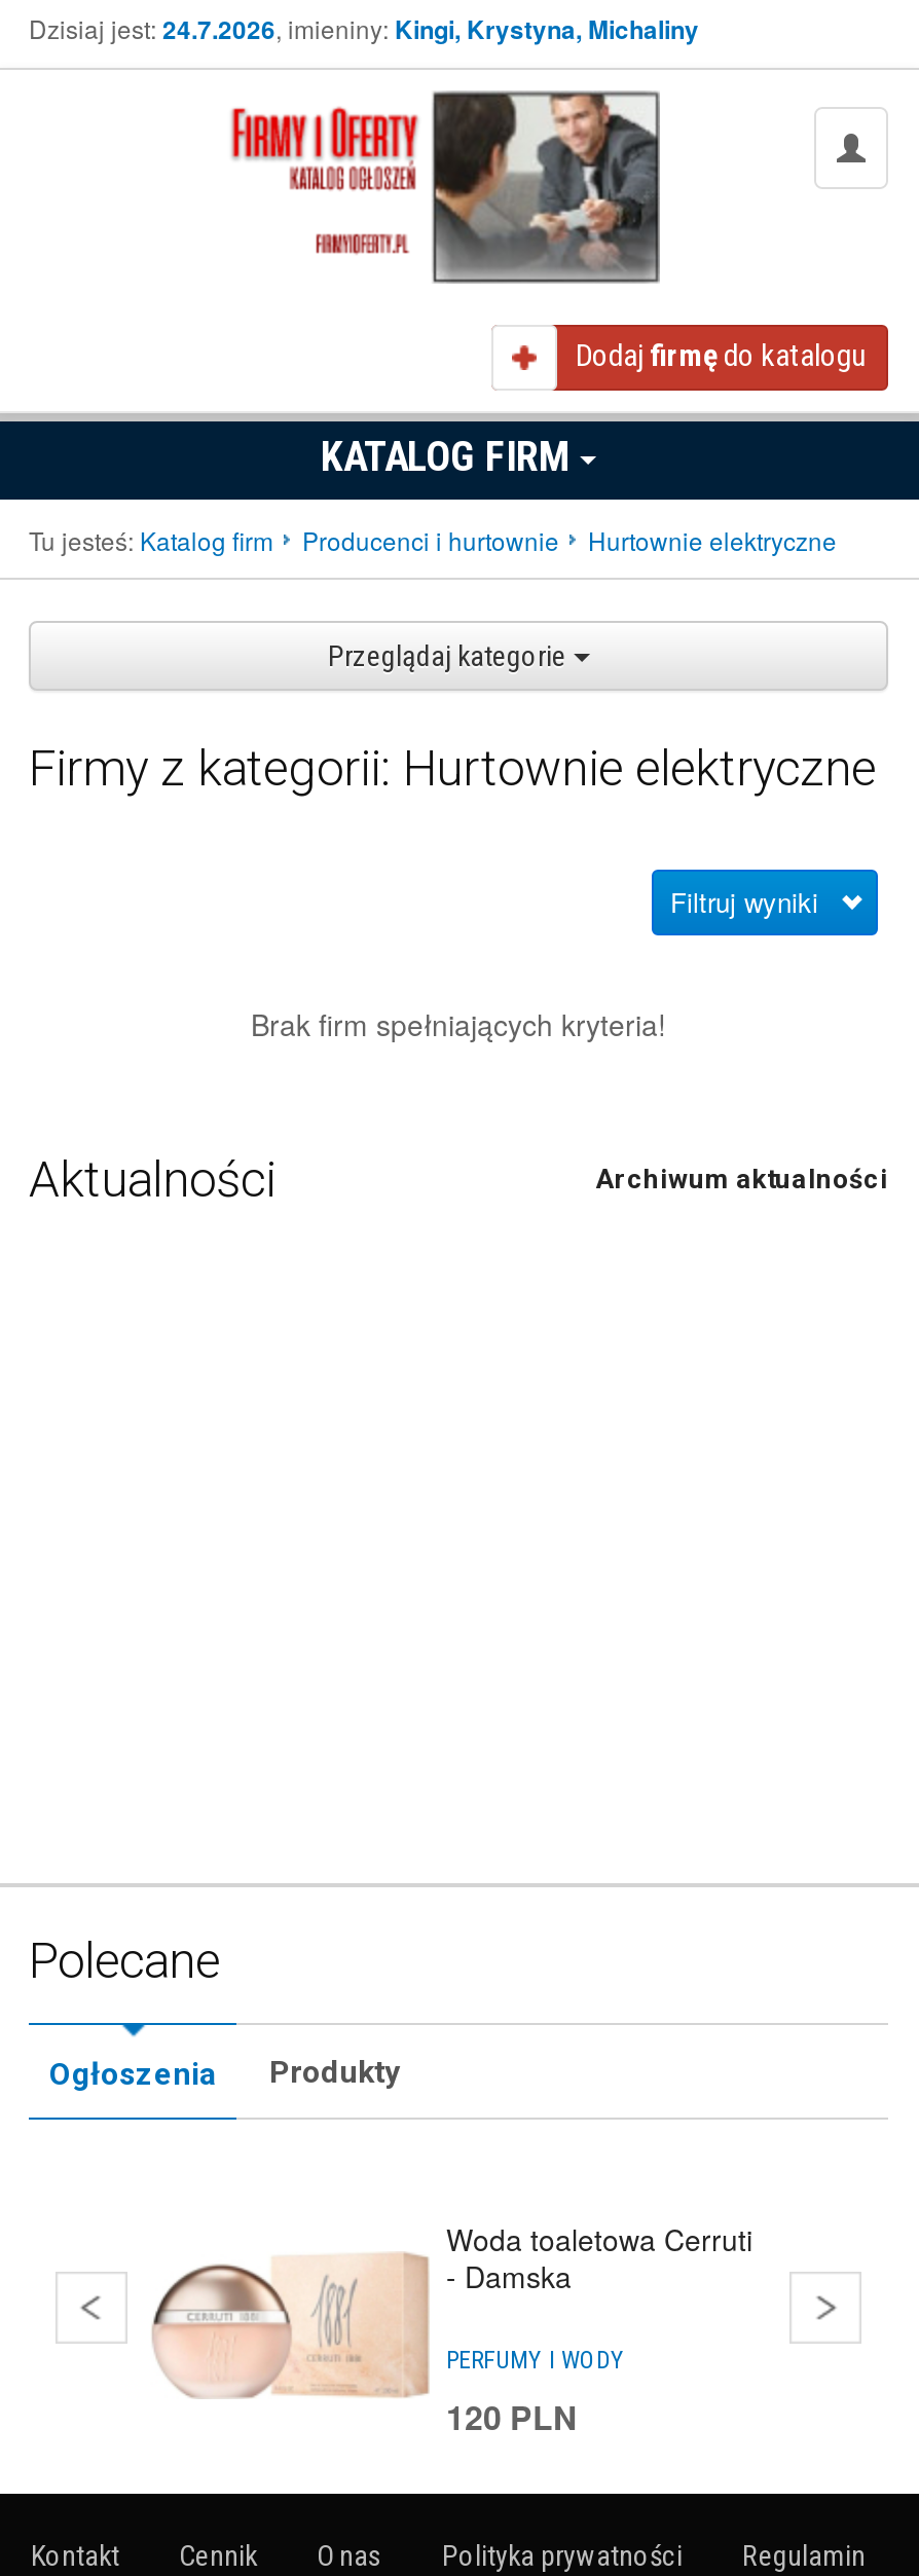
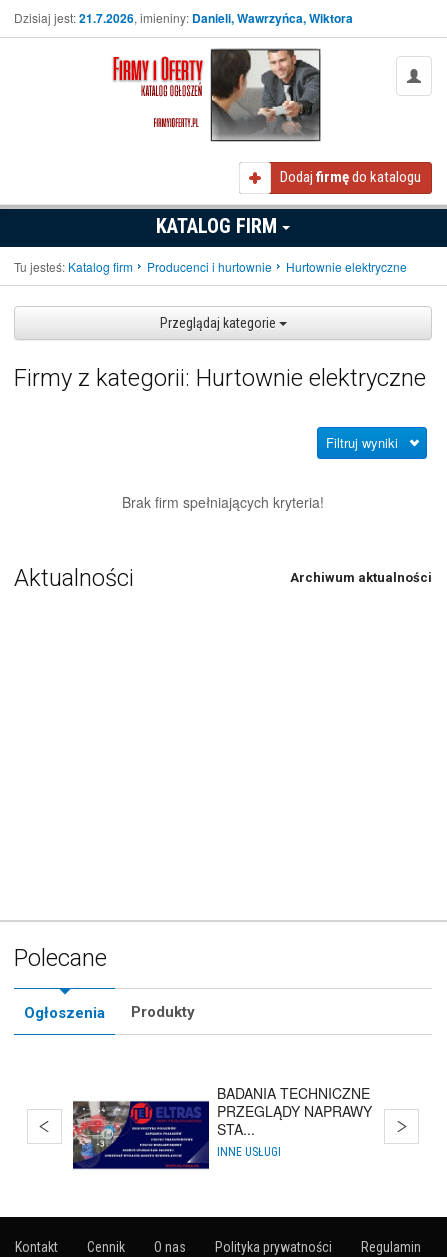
- Dzisiaj jest: 24.7.2026, imieniny: Kingi, Krystyna, Michaliny
+ Dzisiaj jest: 21.7.2026, imieniny: Danieli, Wawrzyńca, Wiktora

- [image]
- Woda toaletowa Cerruti
- - Damska
- PERFUMY I WODY
- 120 PLN
+ [image]
+ BADANIA TECHNICZNE
+ PRZEGLĄDY NAPRAWY
+ STA...
+ INNE USŁUGI
